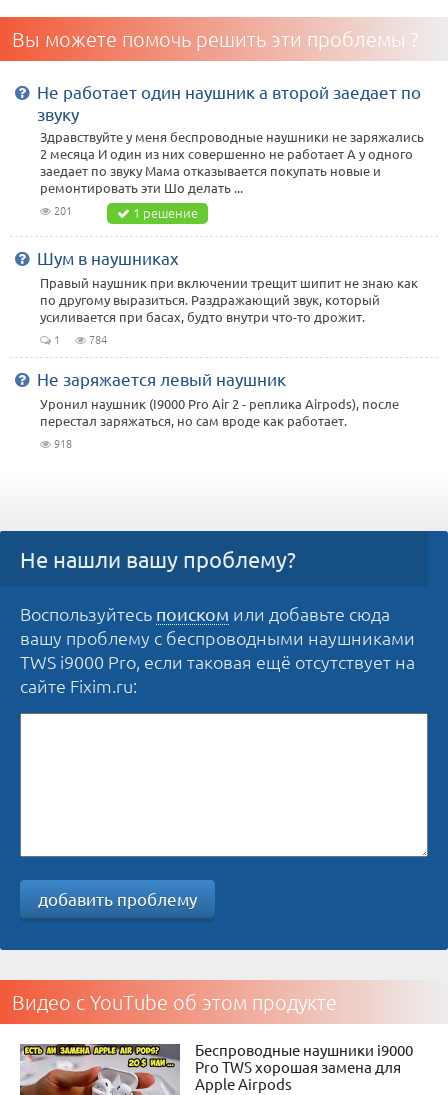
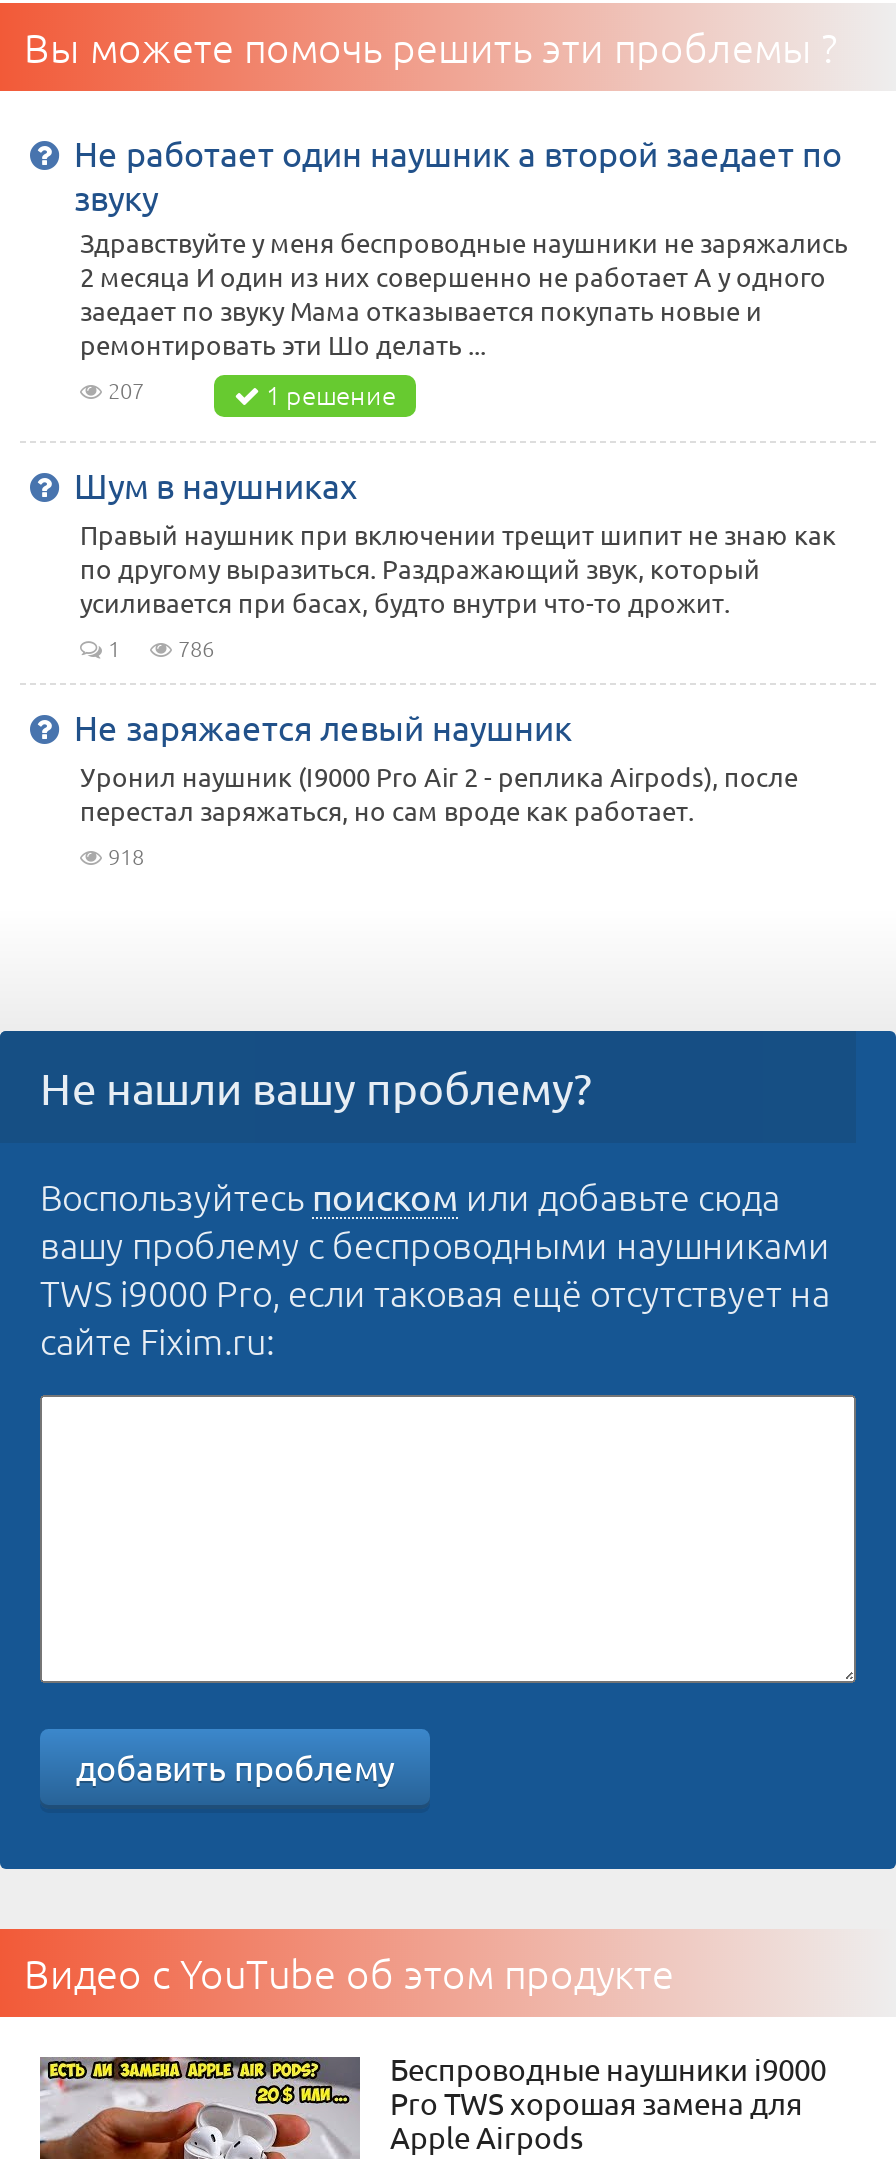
- 201
+ 207

- 1 784
+ 1 786
